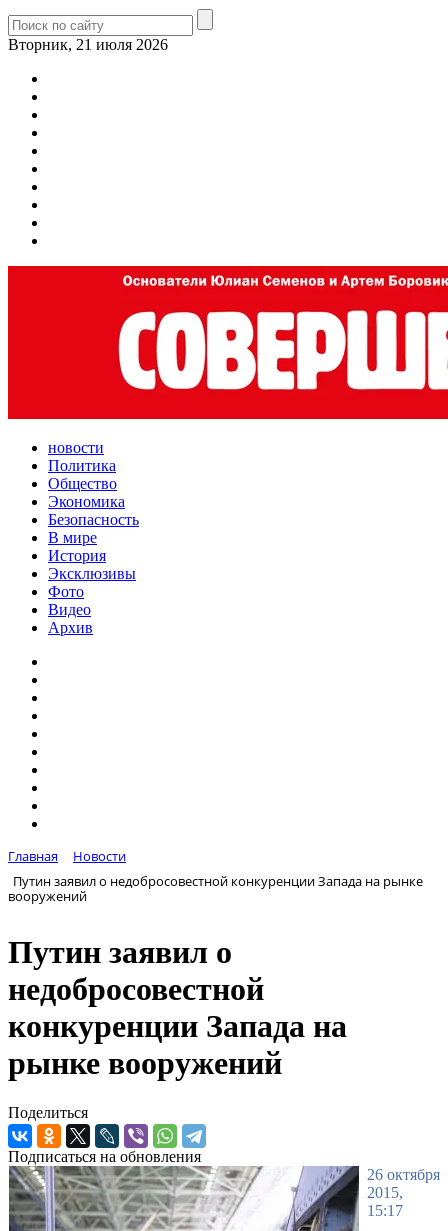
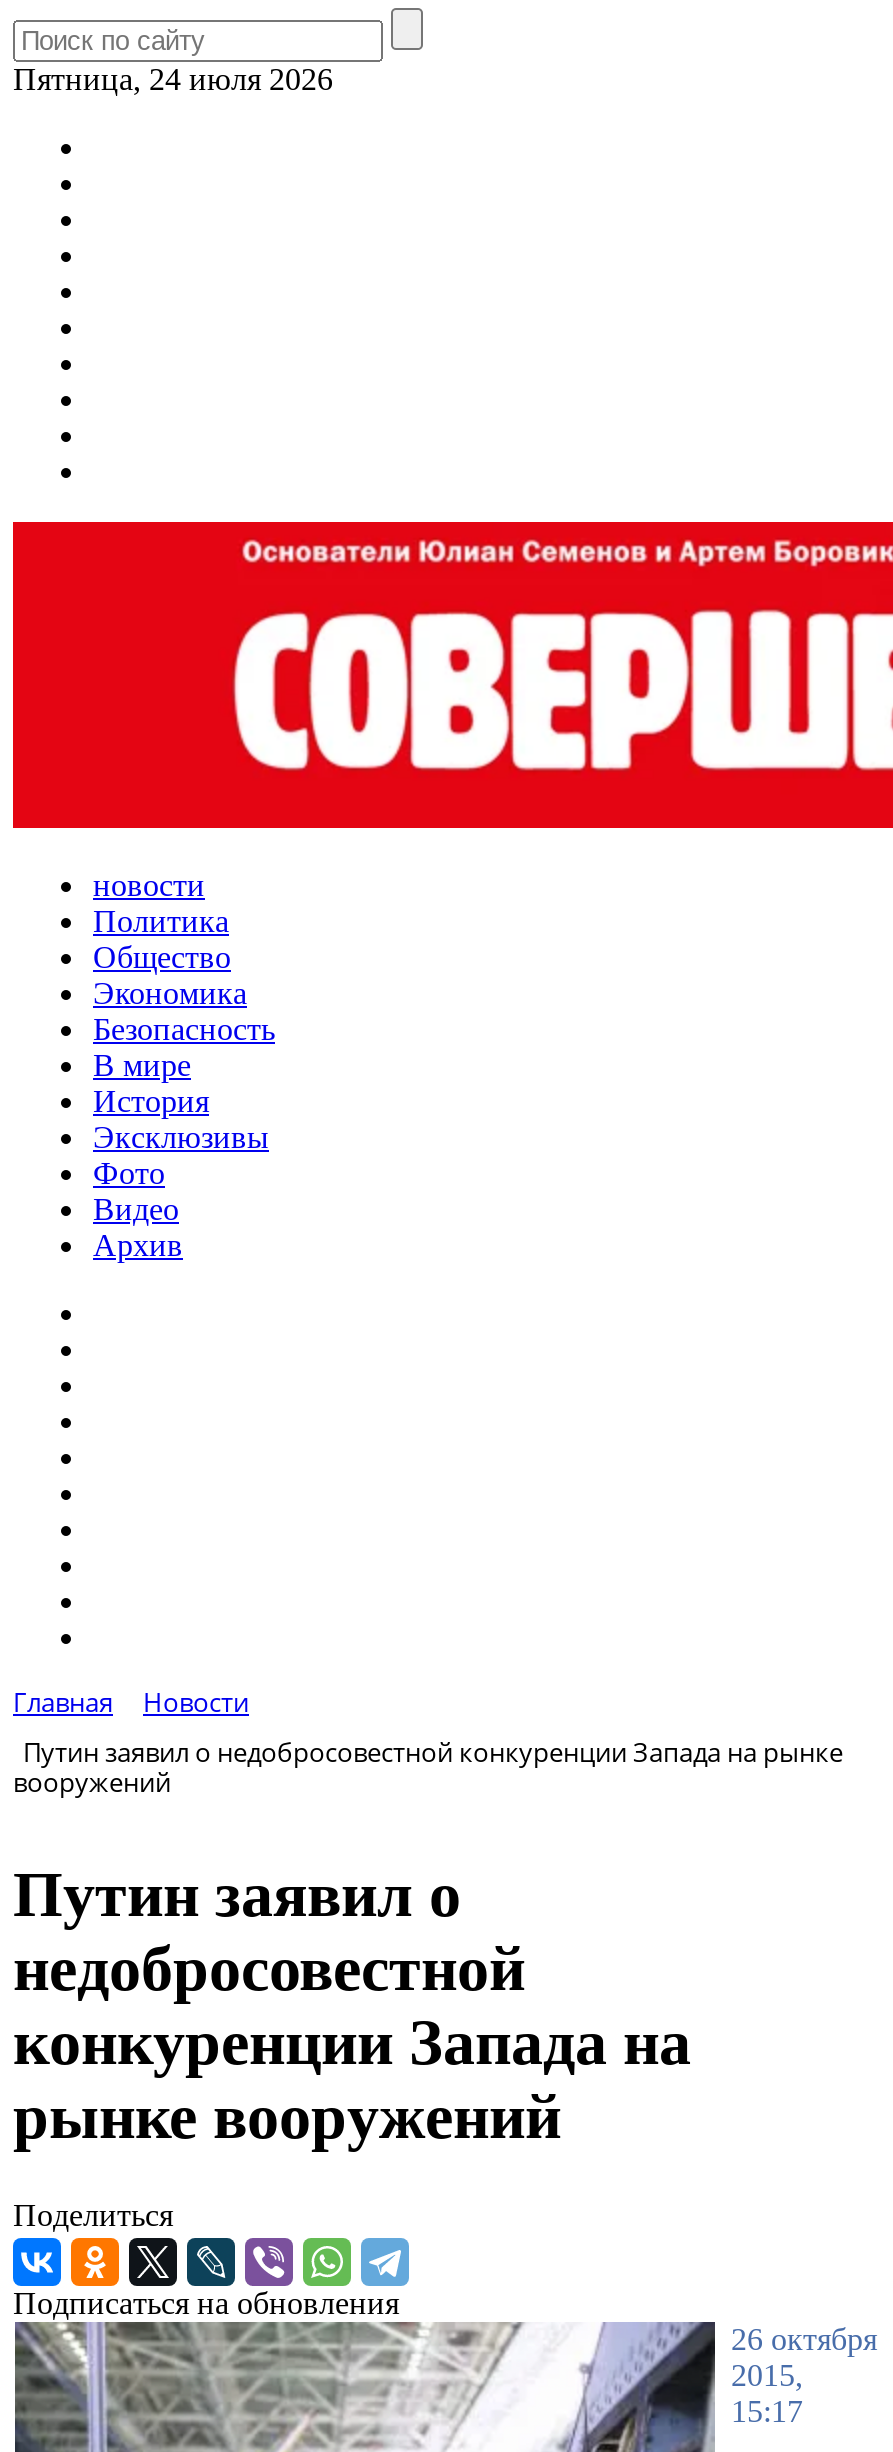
- Вторник, 21 июля 2026
+ Пятница, 24 июля 2026
